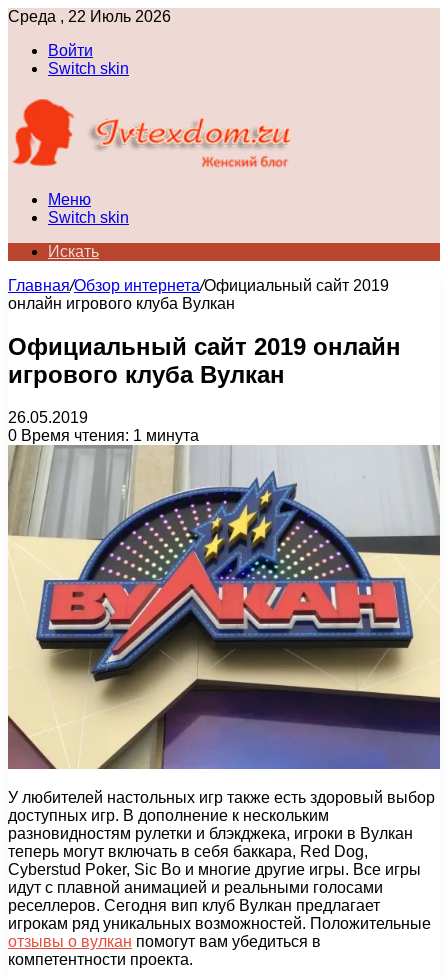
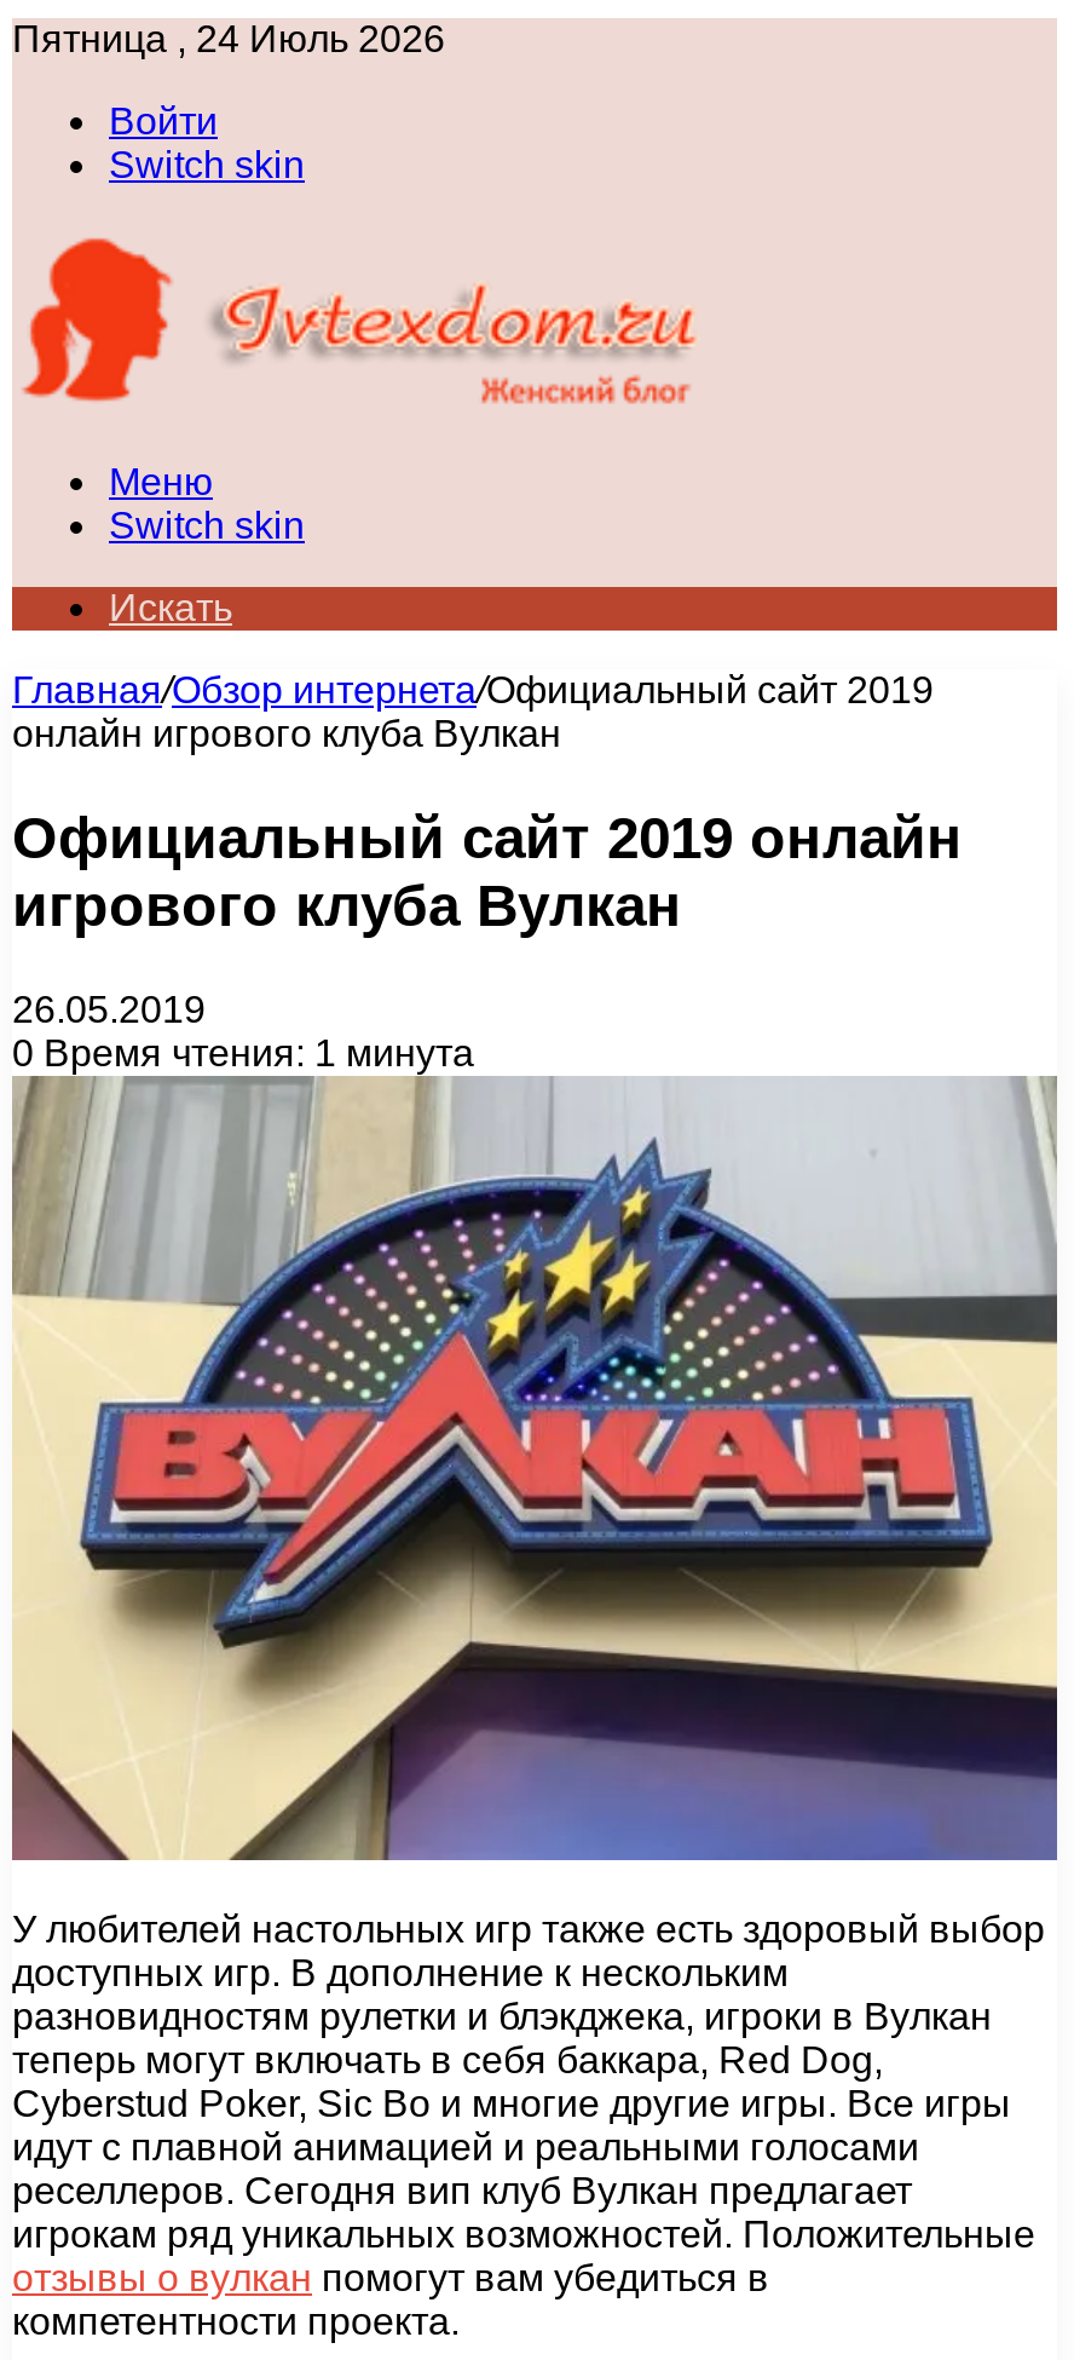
- Среда , 22 Июль 2026
+ Пятница , 24 Июль 2026
